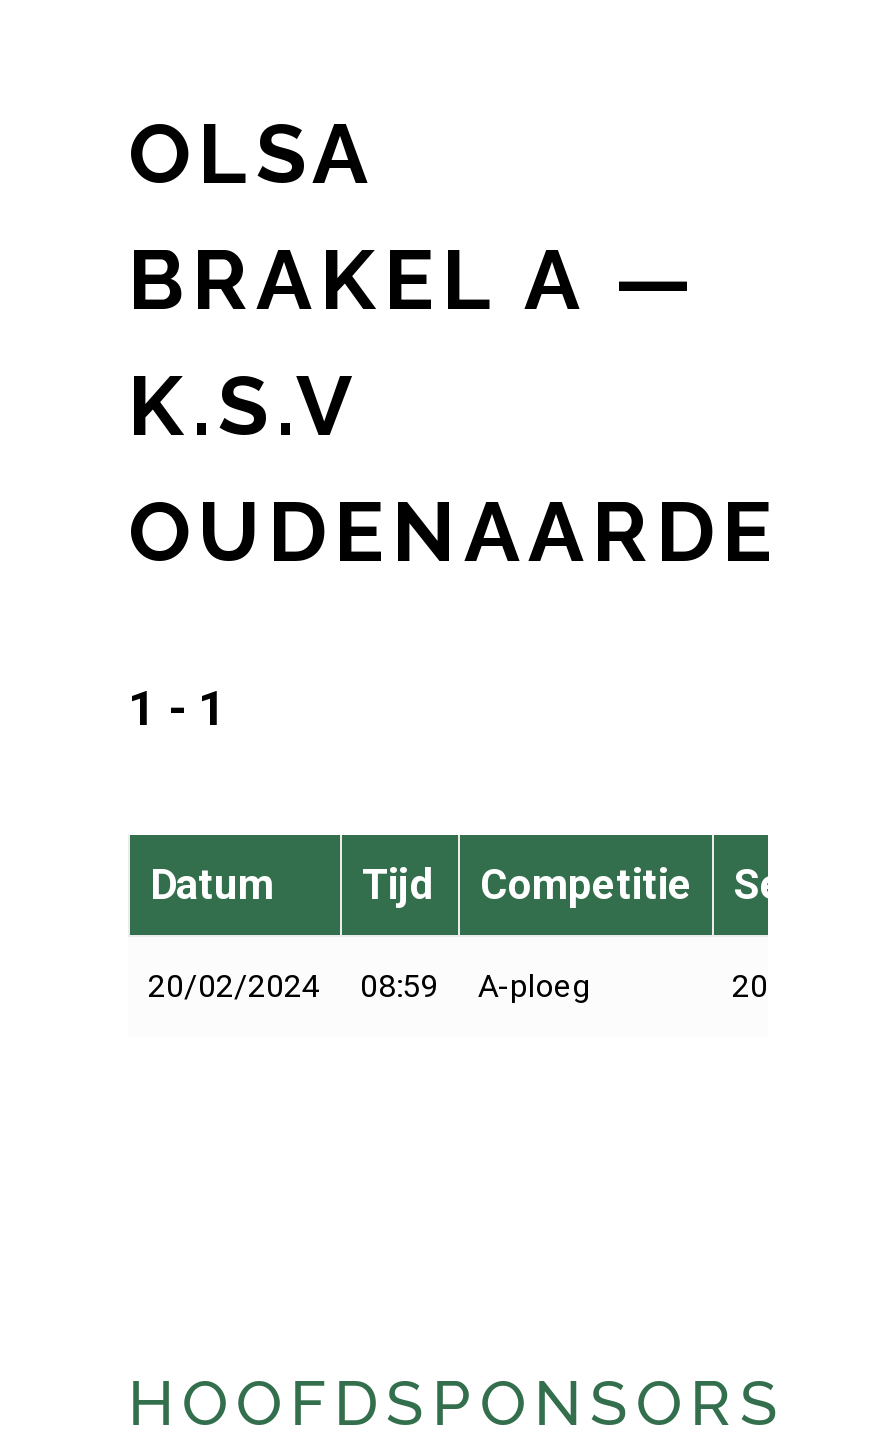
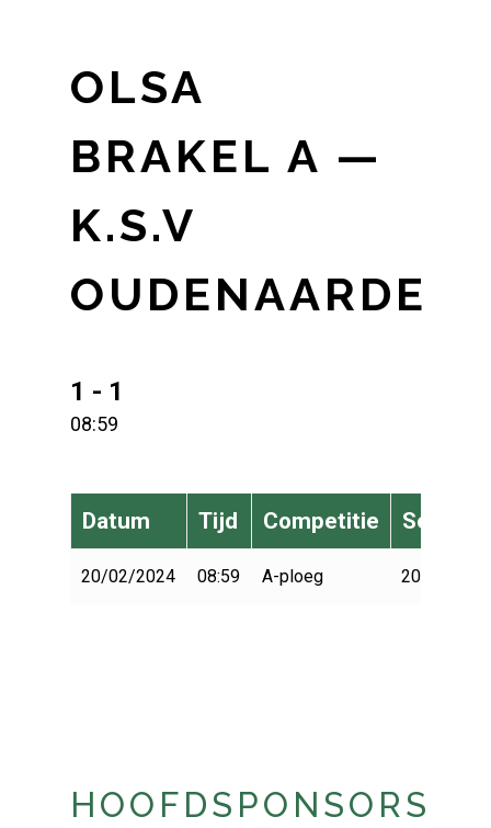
+ 08:59
